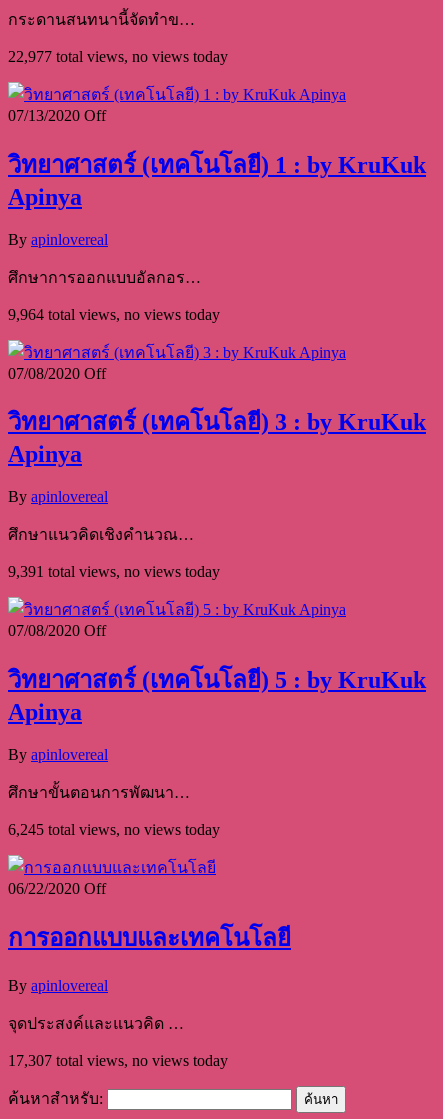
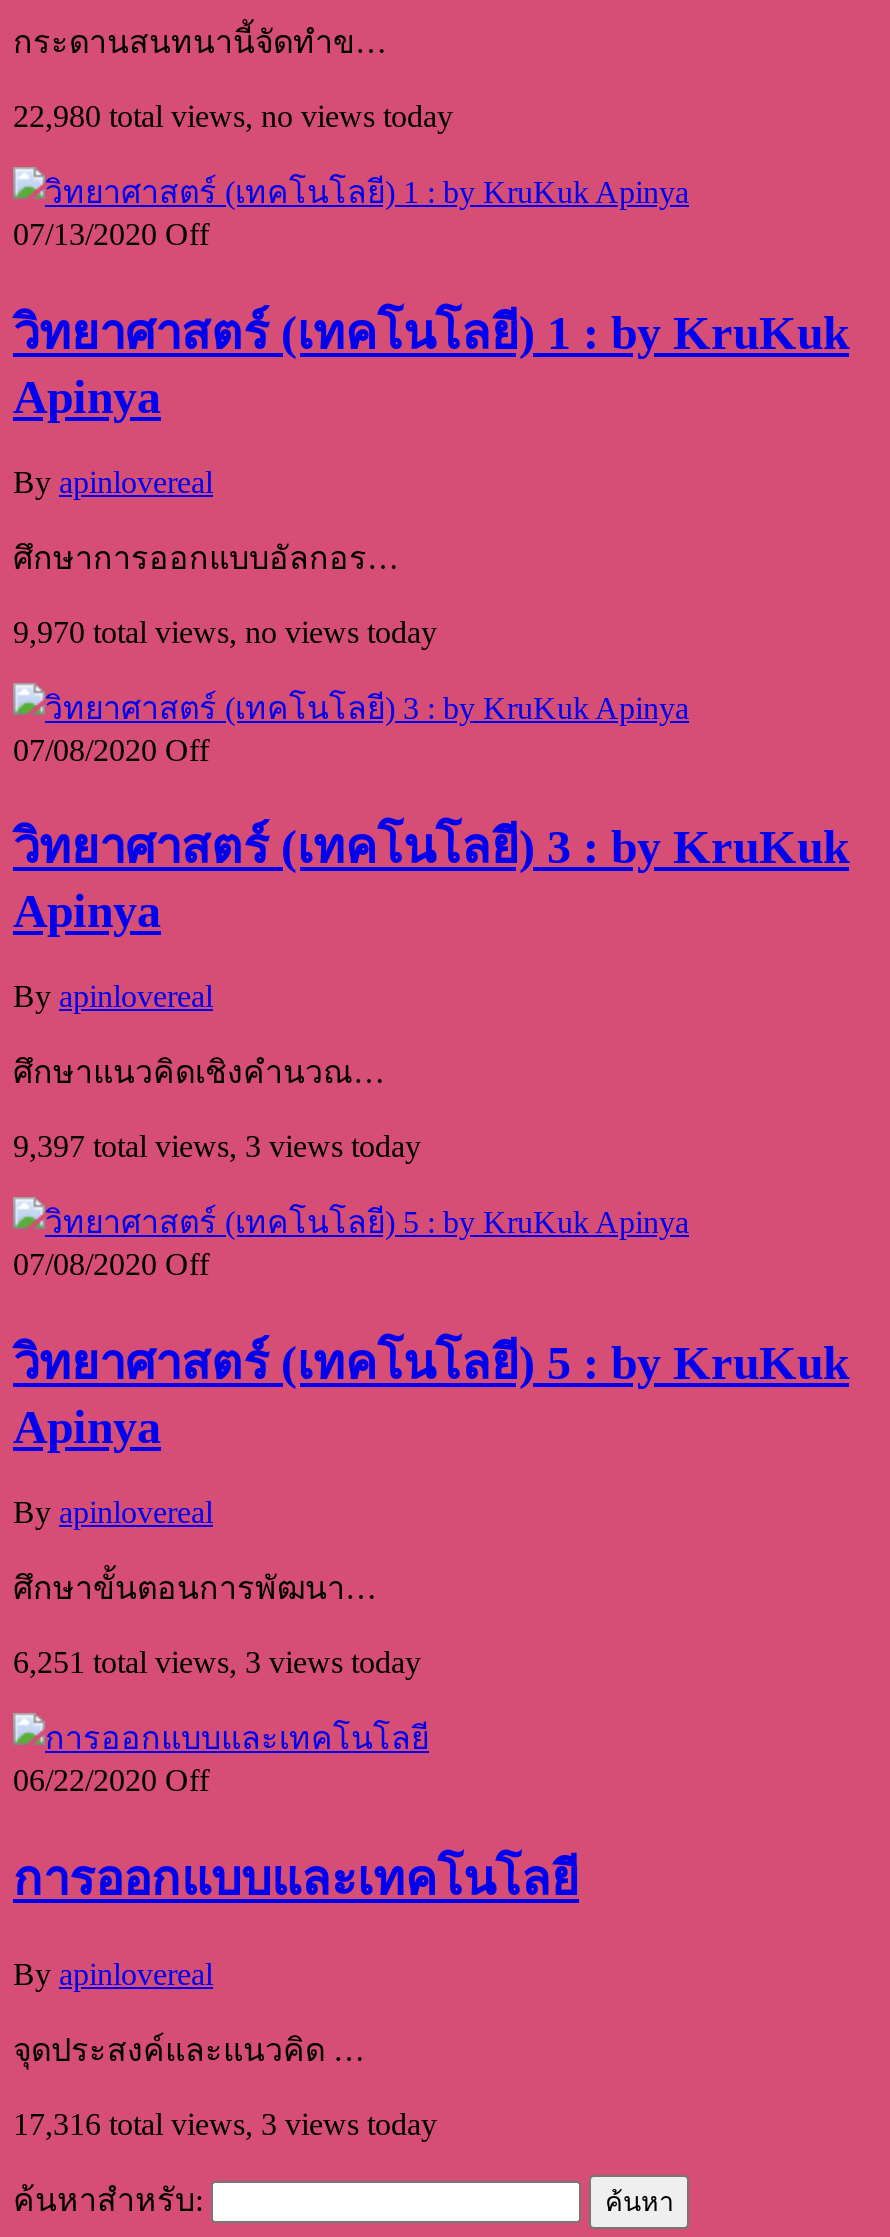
- 22,977 total views, no views today
+ 22,980 total views, no views today

- 9,964 total views, no views today
+ 9,970 total views, no views today

- 9,391 total views, no views today
+ 9,397 total views, 3 views today

- 6,245 total views, no views today
+ 6,251 total views, 3 views today

- 17,307 total views, no views today
+ 17,316 total views, 3 views today
